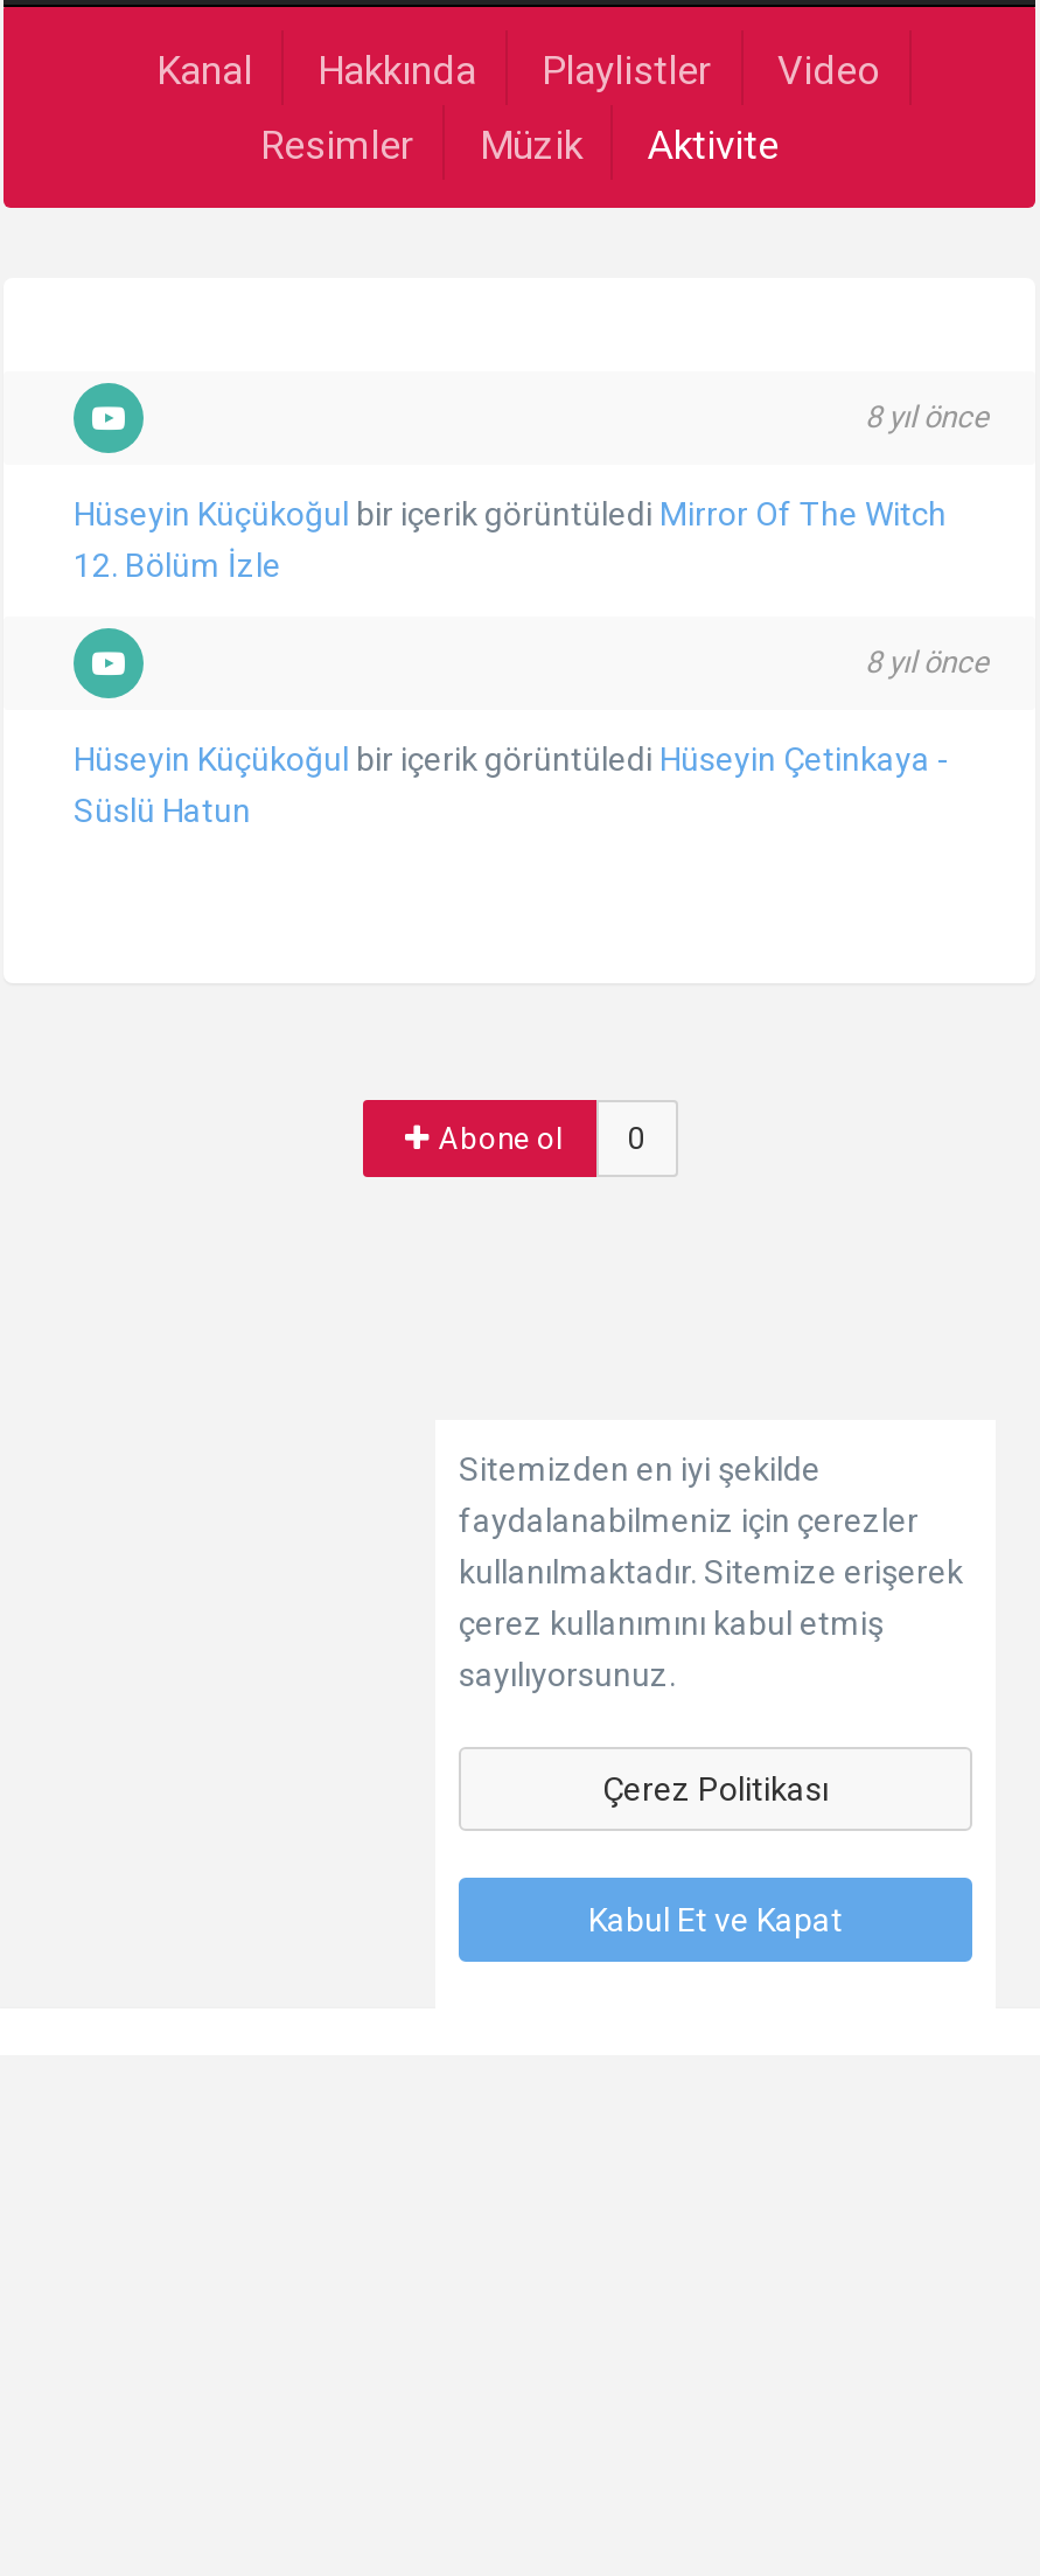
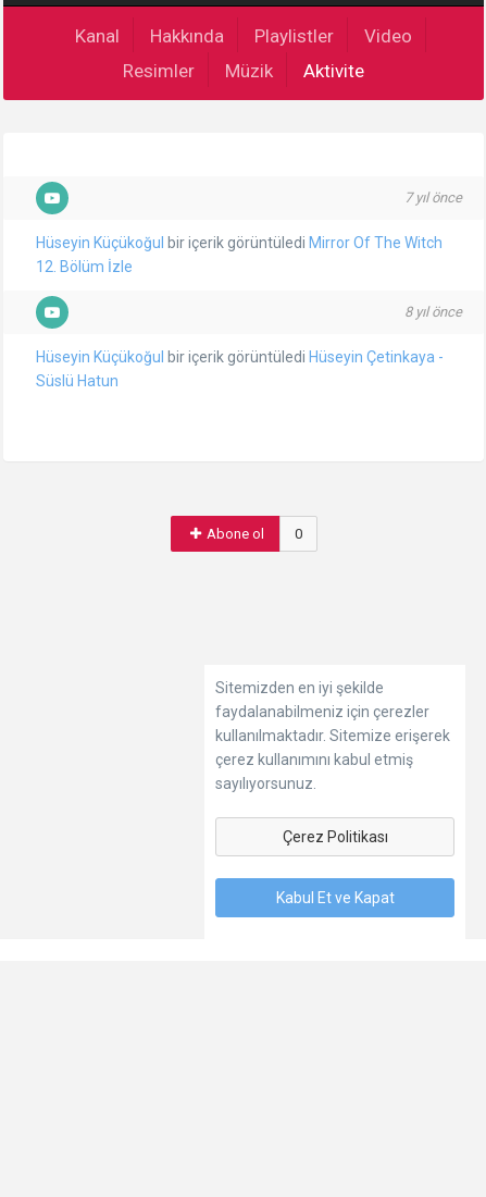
- 8 yıl önce
+ 7 yıl önce
